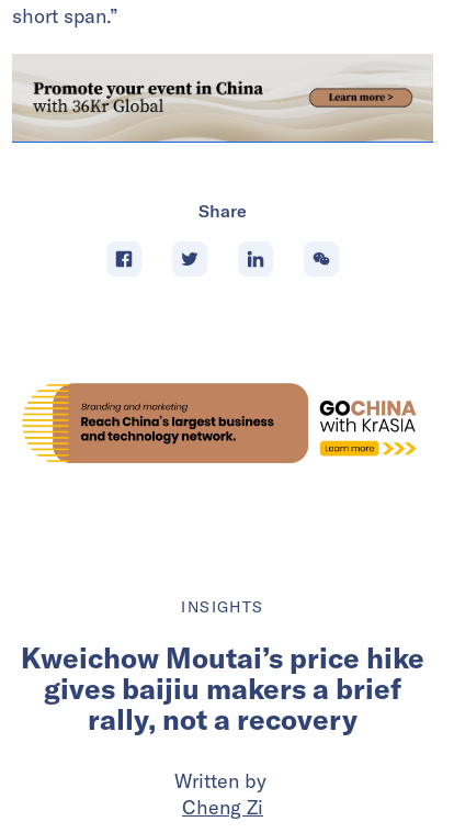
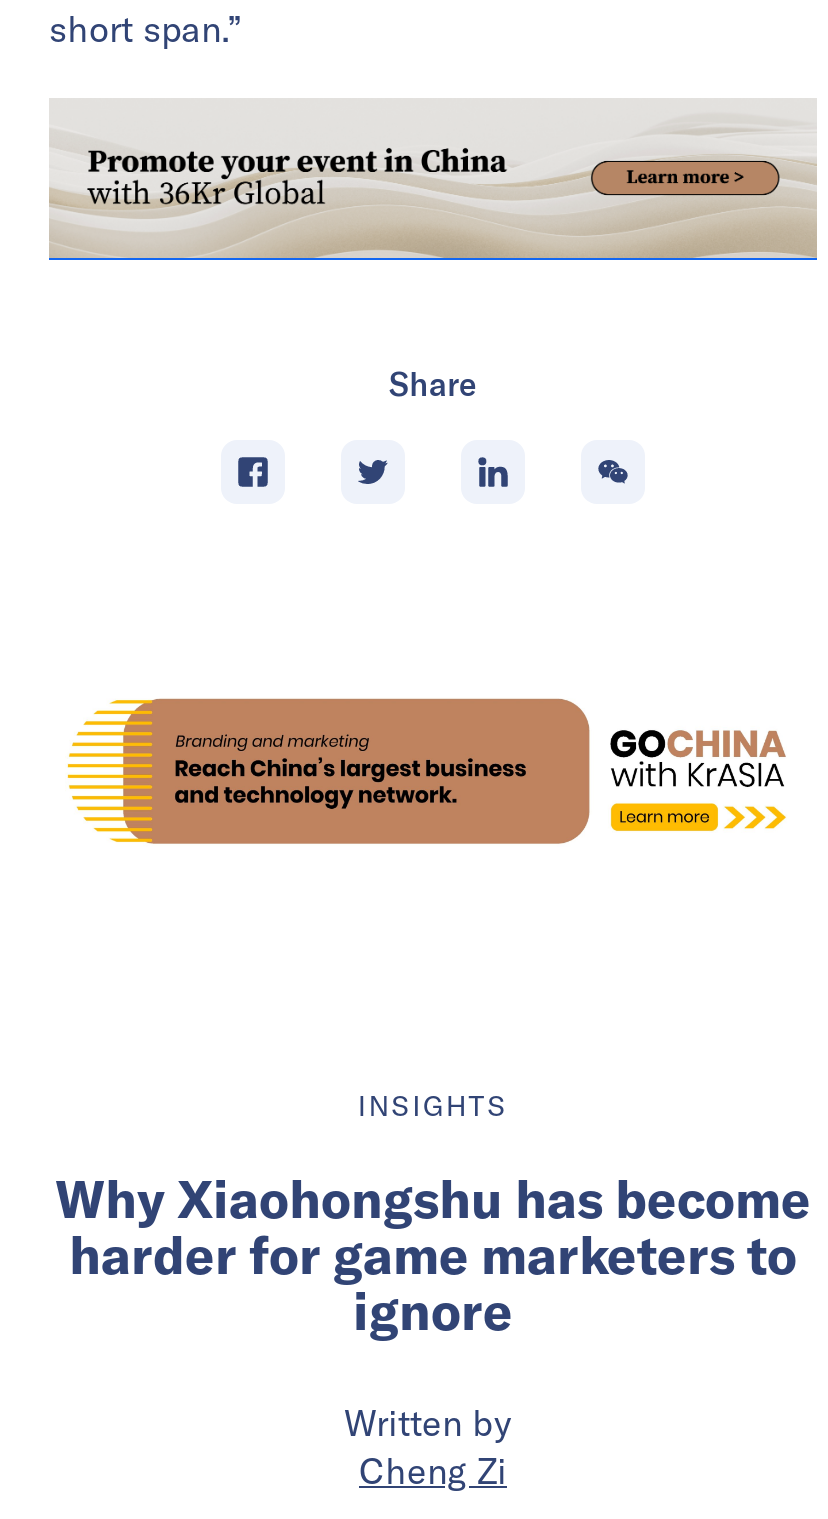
- Kweichow Moutai’s price hike
- gives baijiu makers a brief
- rally, not a recovery
+ Why Xiaohongshu has become
+ harder for game marketers to
+ ignore
